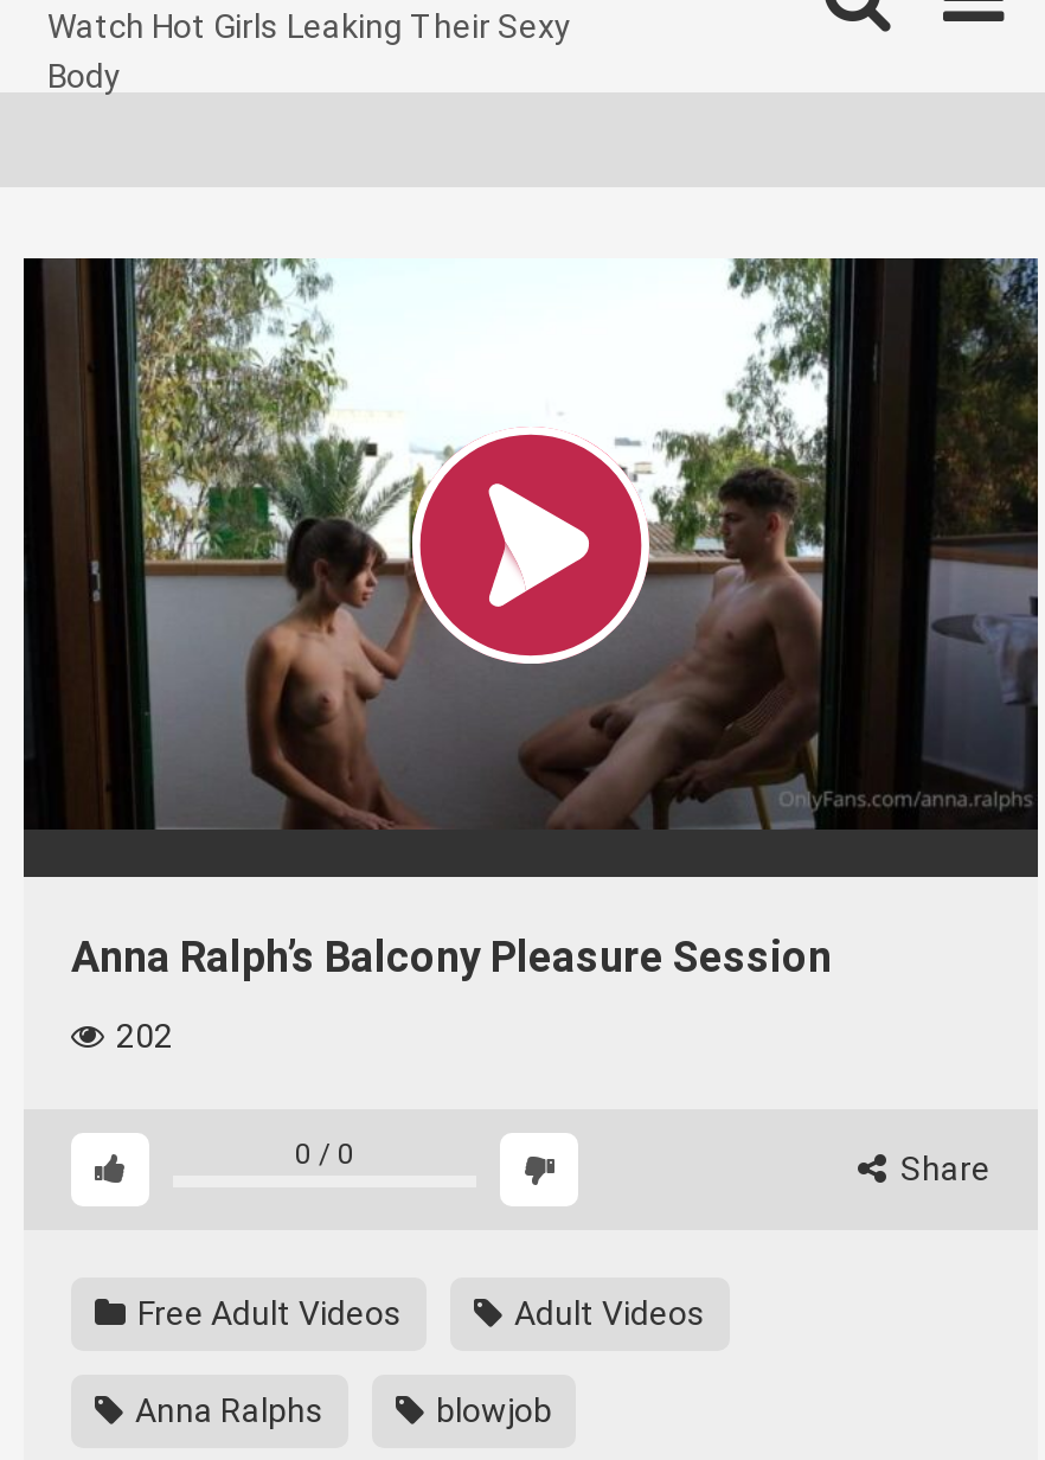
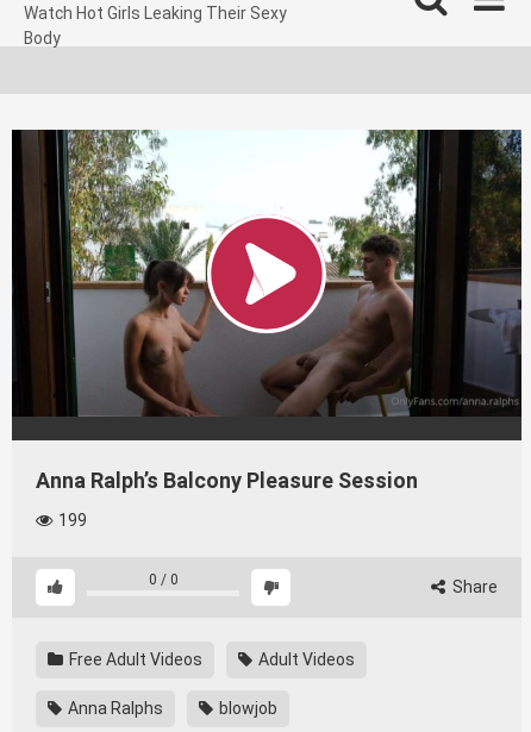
- 202
+ 199
